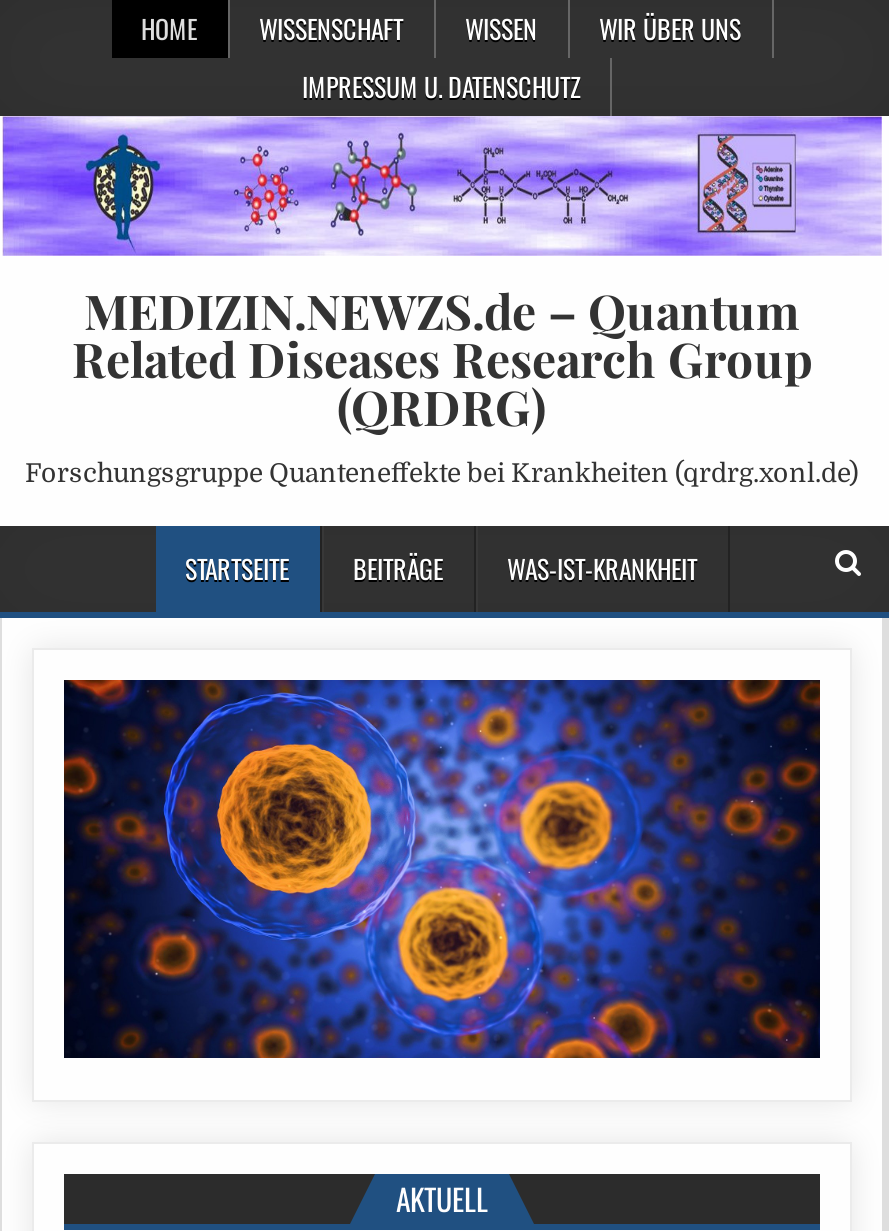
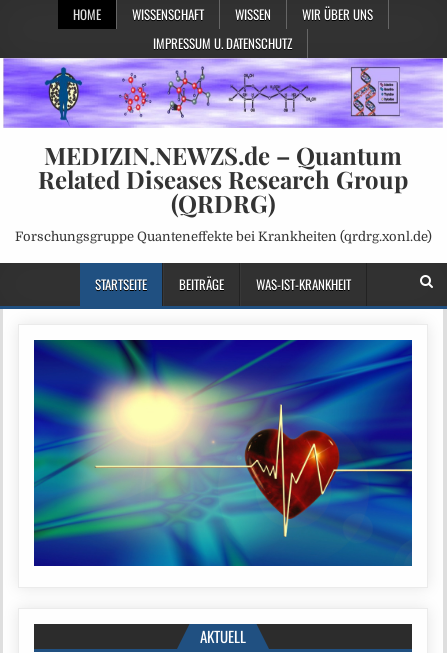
- [image]
+ [image]
